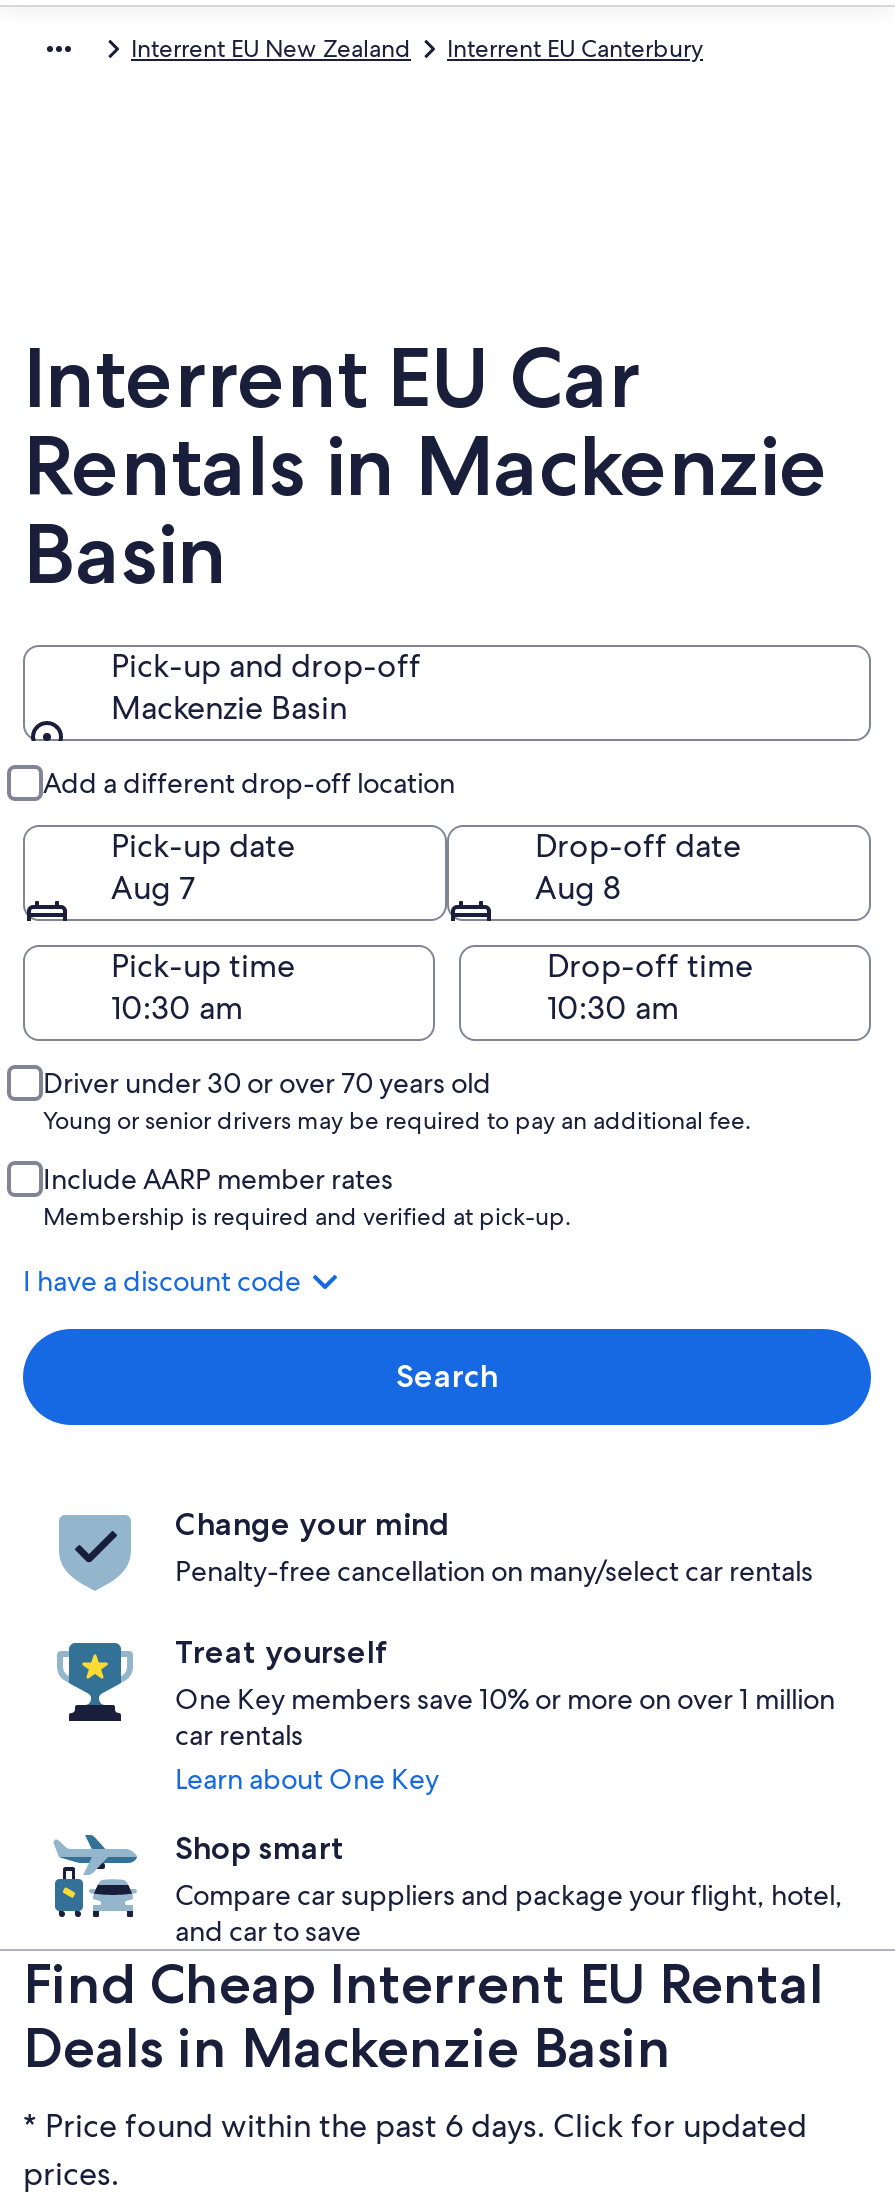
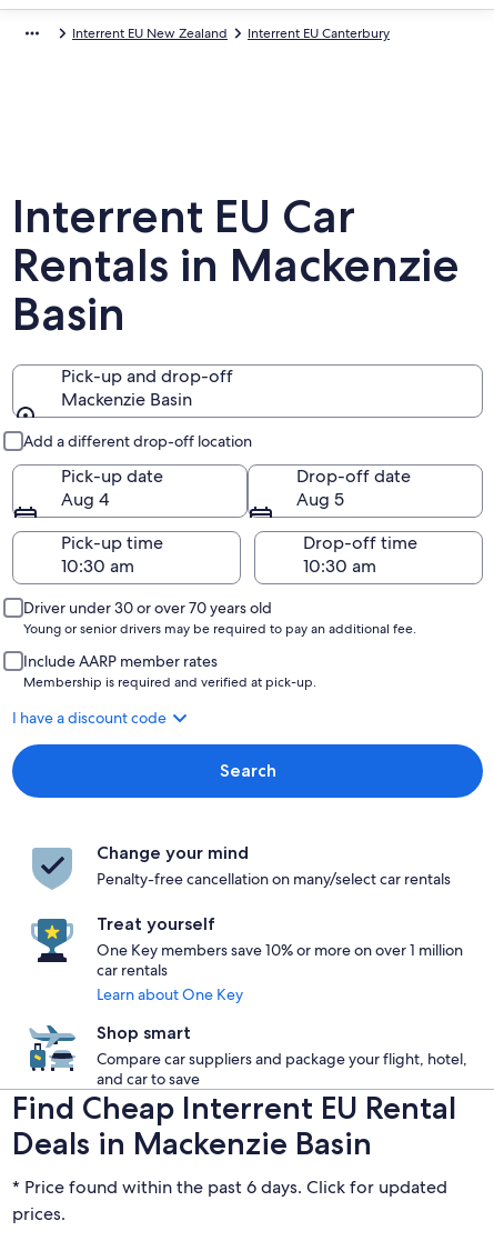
- Aug 7
+ Aug 4

- Aug 8
+ Aug 5
